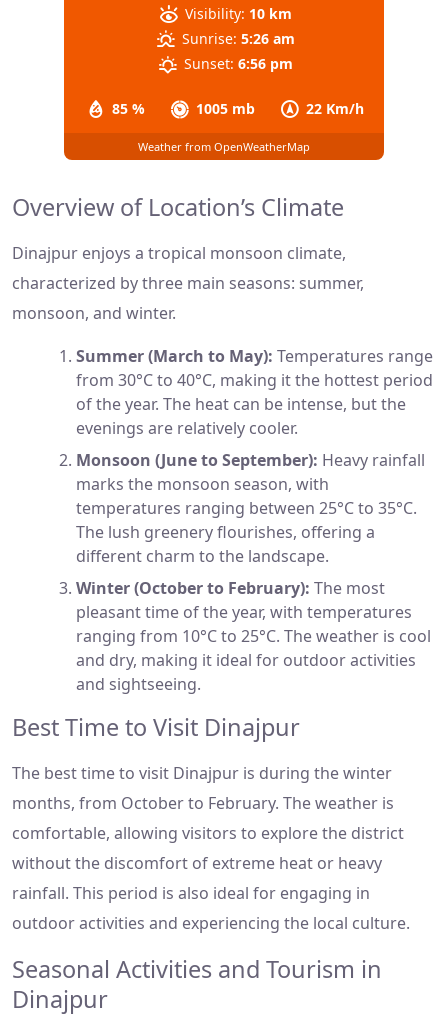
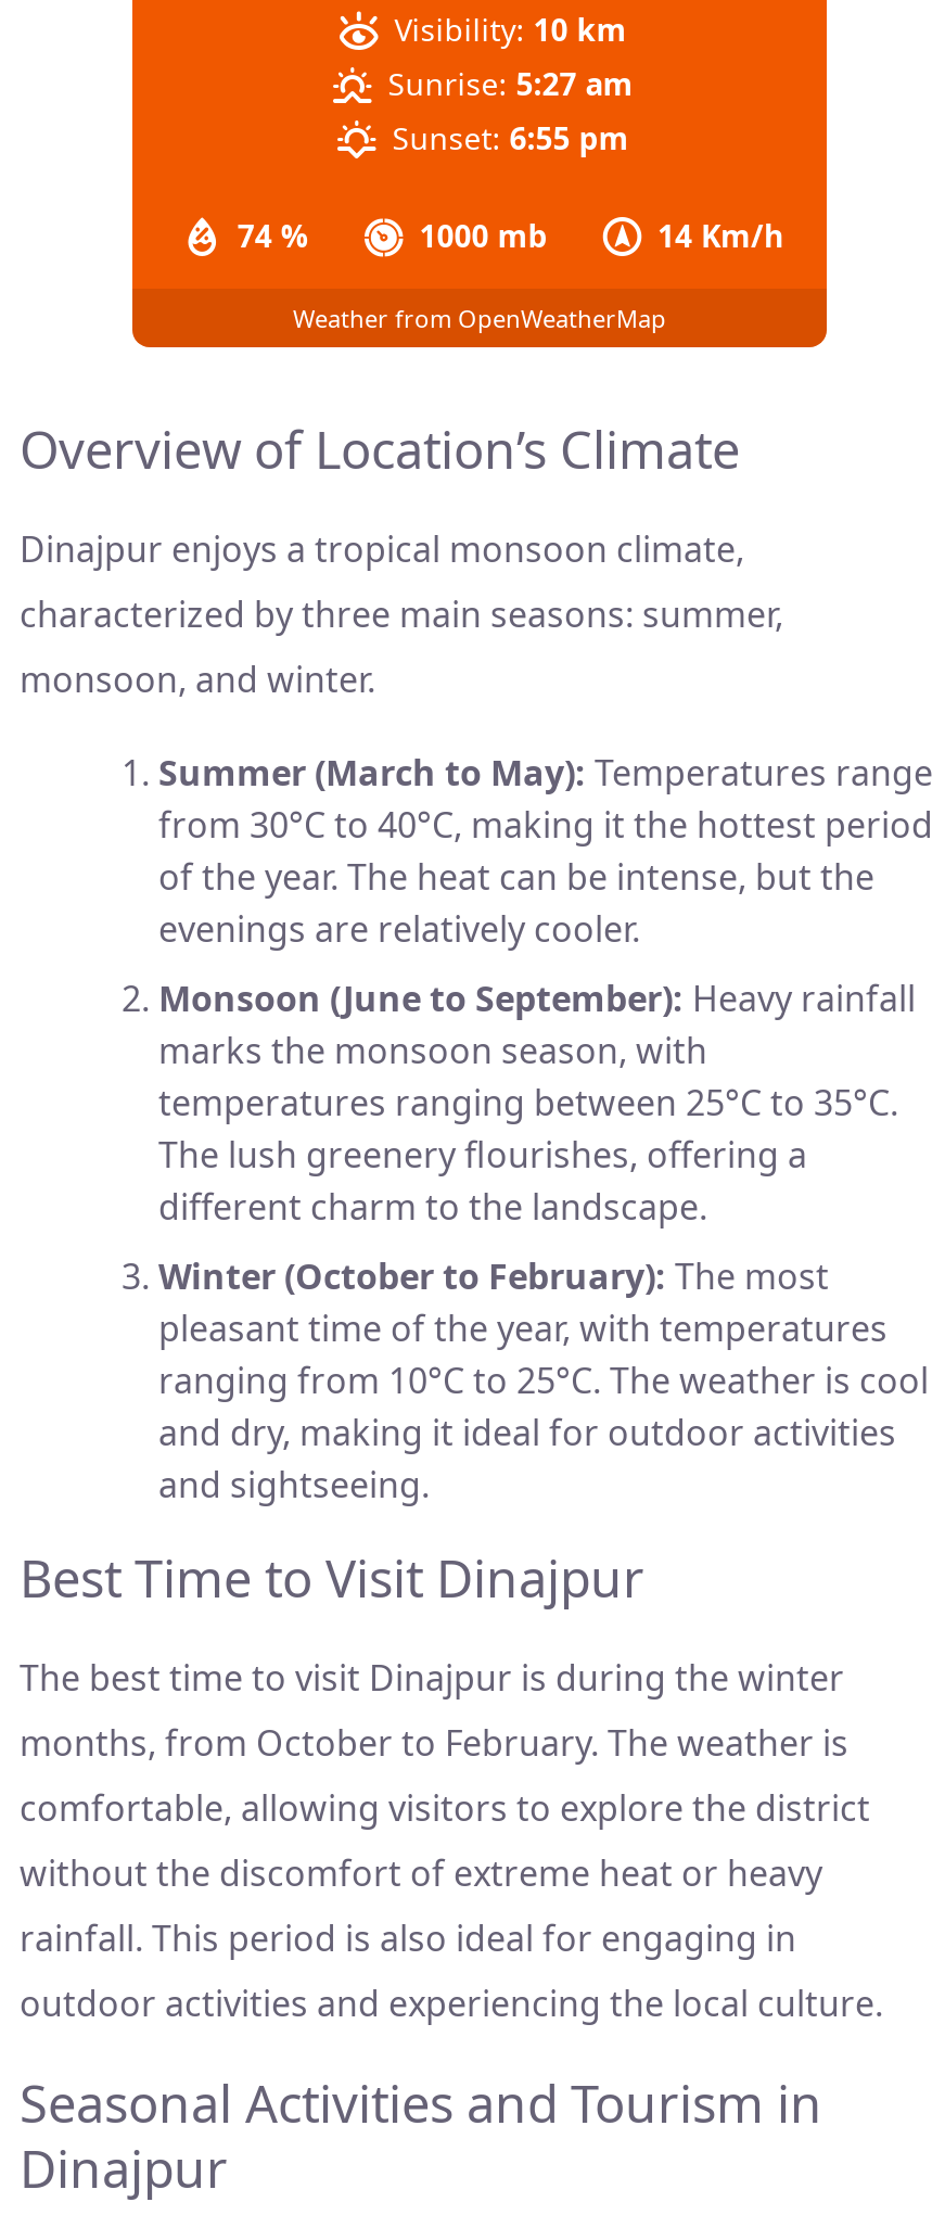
- Sunrise: 5:26 am
+ Sunrise: 5:27 am

- Sunset: 6:56 pm
+ Sunset: 6:55 pm

- 85 %
+ 74 %

- 1005 mb
+ 1000 mb

- 22 Km/h
+ 14 Km/h
